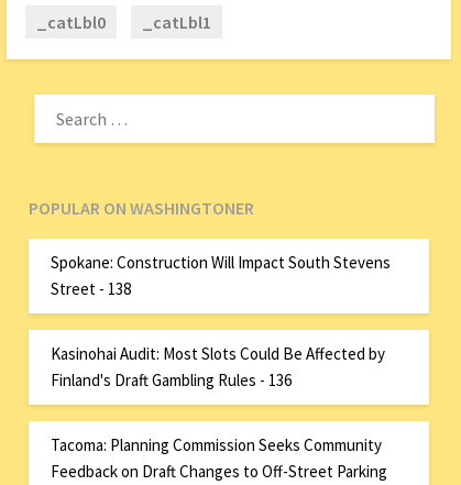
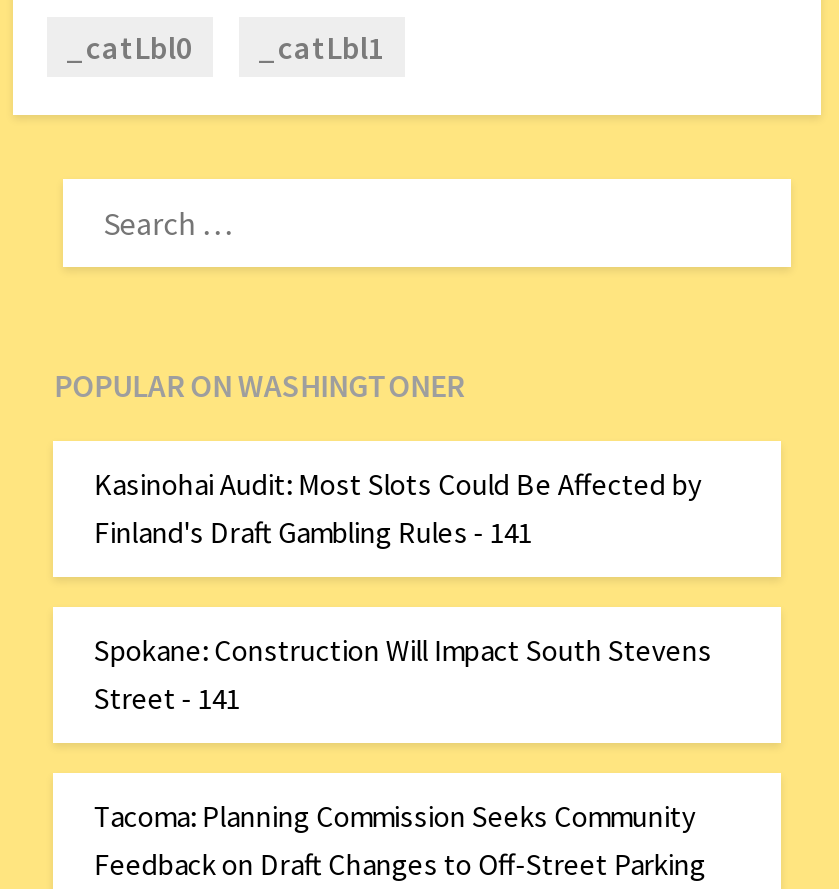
+ Finland's Draft Gambling Rules - 141

moved down: Spokane: Construction Will Impact South Stevens

- Street - 138
- Finland's Draft Gambling Rules - 136
+ Street - 141

moved up: Kasinohai Audit: Most Slots Could Be Affected by
